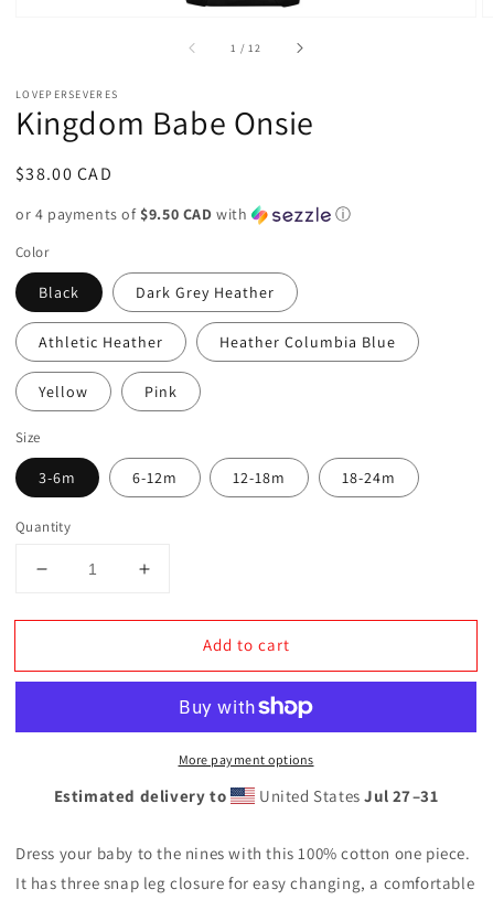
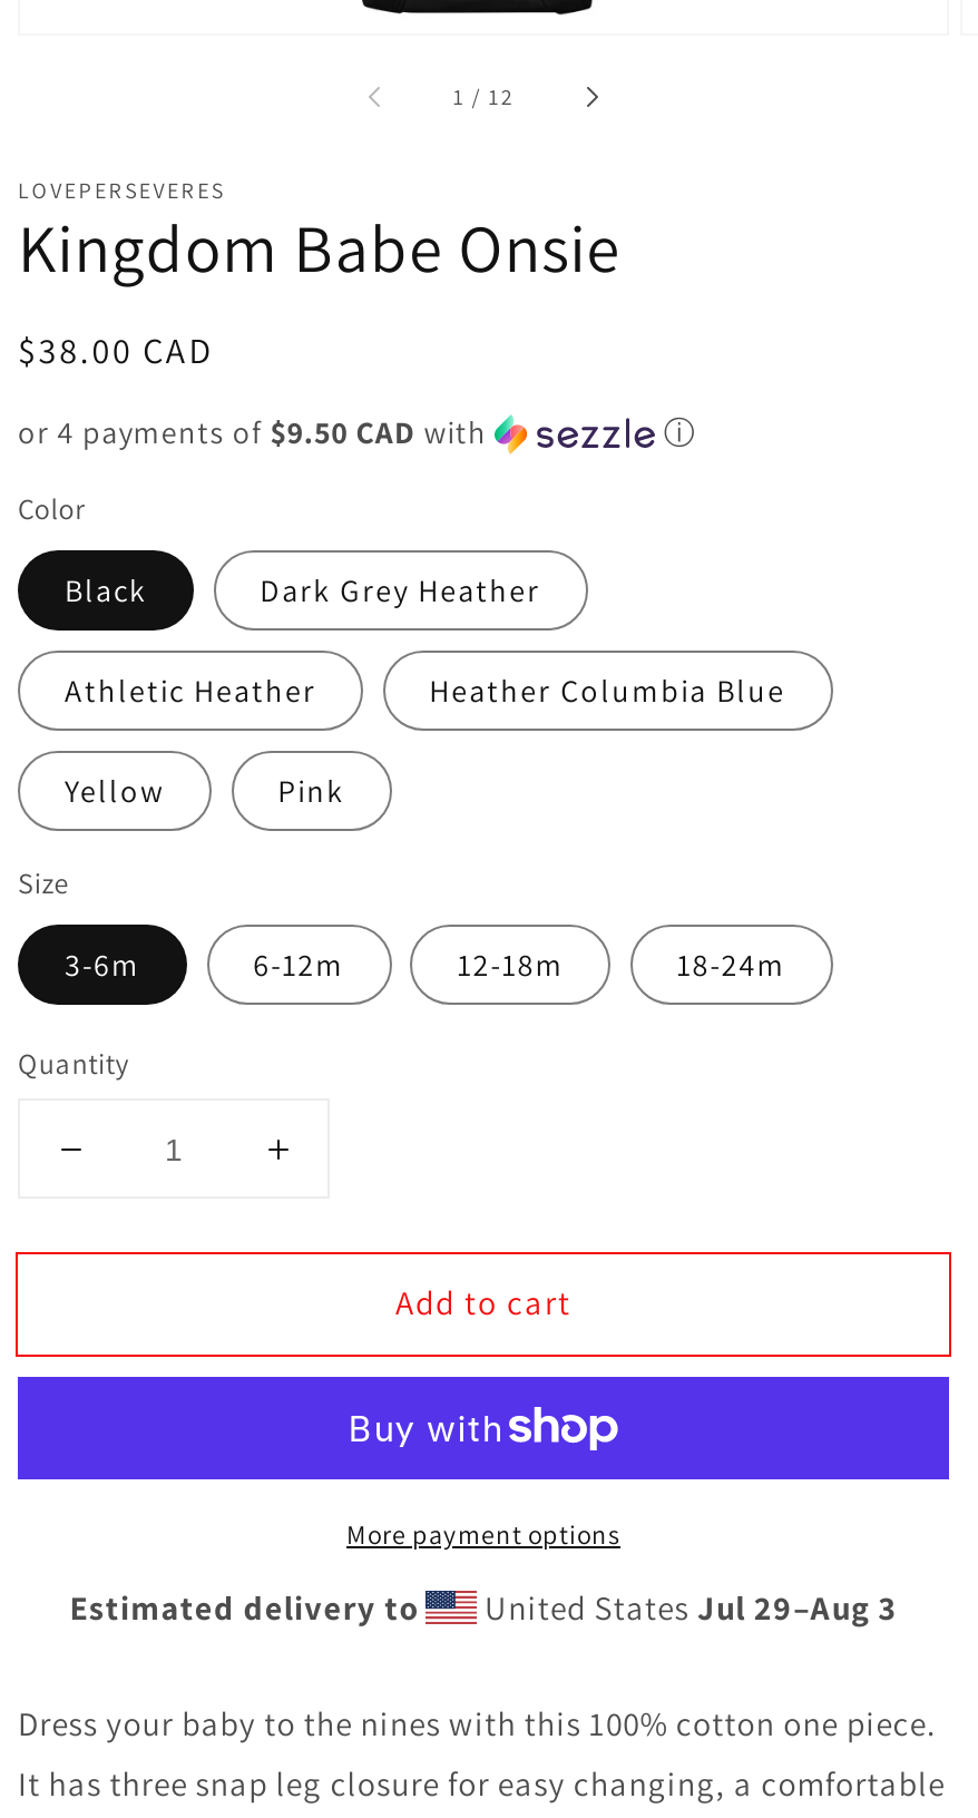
- United States Jul 27–31
+ United States Jul 29–Aug 3
